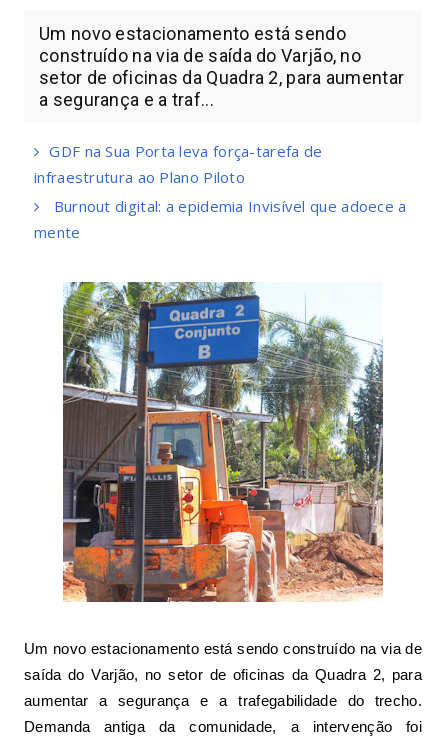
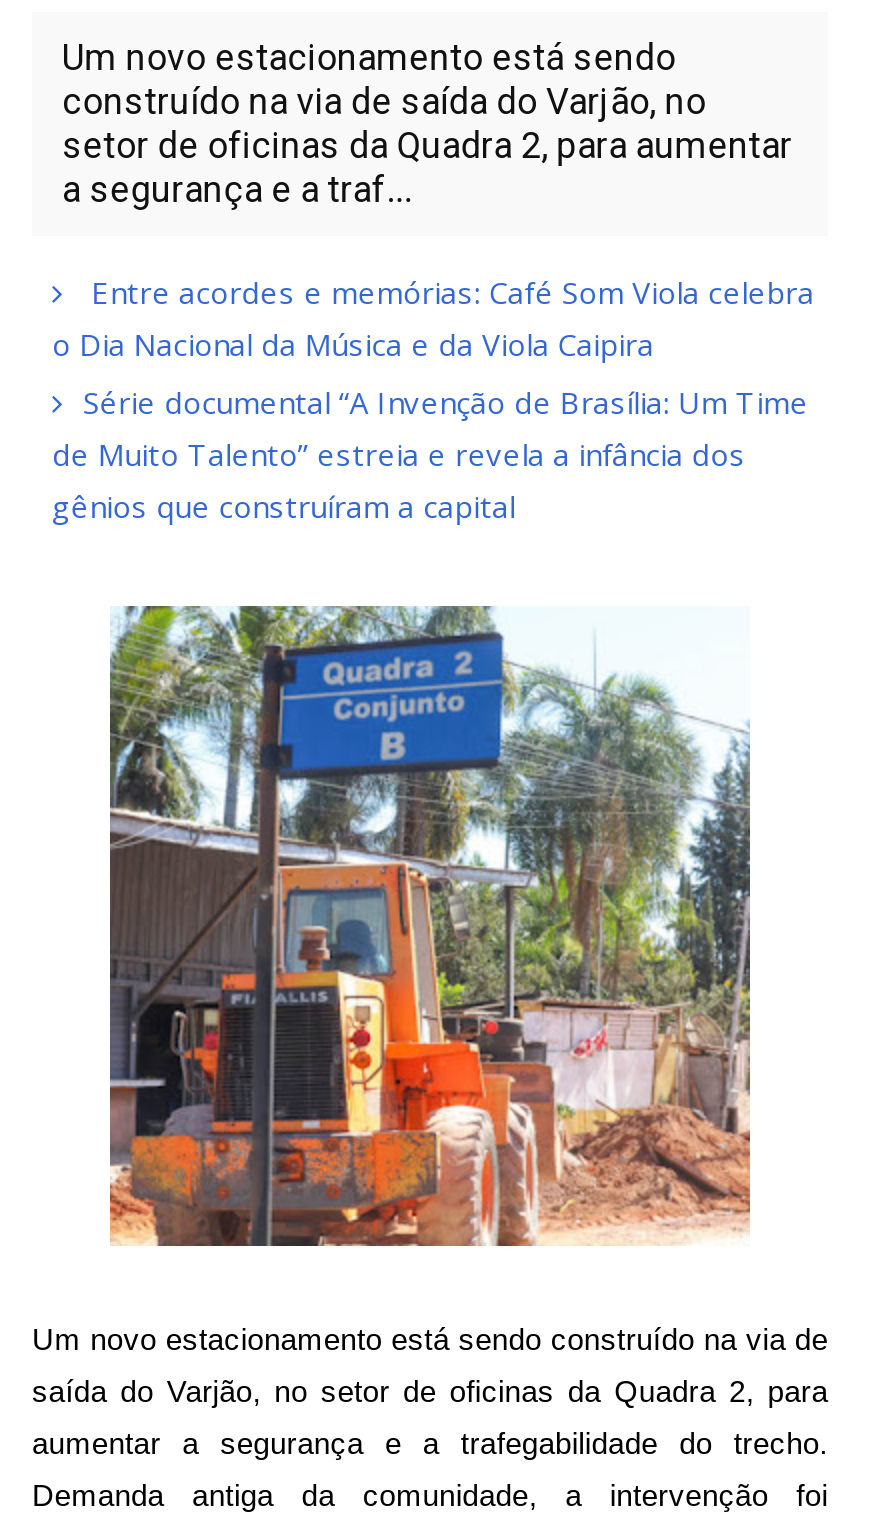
- GDF na Sua Porta leva força-tarefa de
- infraestrutura ao Plano Piloto
- Burnout digital: a epidemia Invisível que adoece a
- mente
+ Entre acordes e memórias: Café Som Viola celebra
+ o Dia Nacional da Música e da Viola Caipira
+ Série documental “A Invenção de Brasília: Um Time
+ de Muito Talento” estreia e revela a infância dos
+ gênios que construíram a capital
